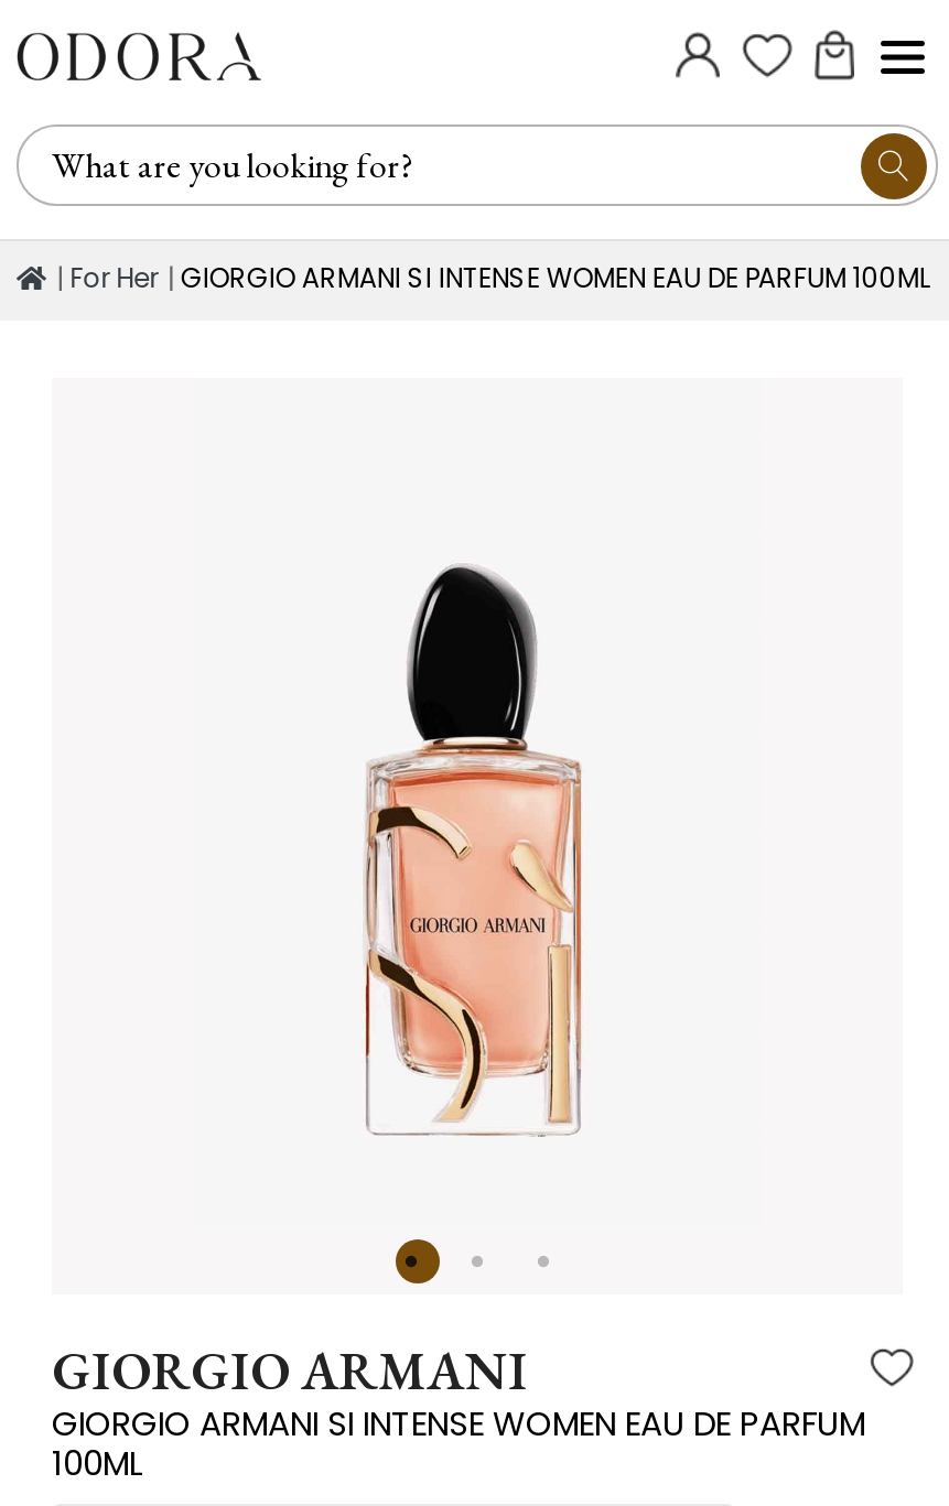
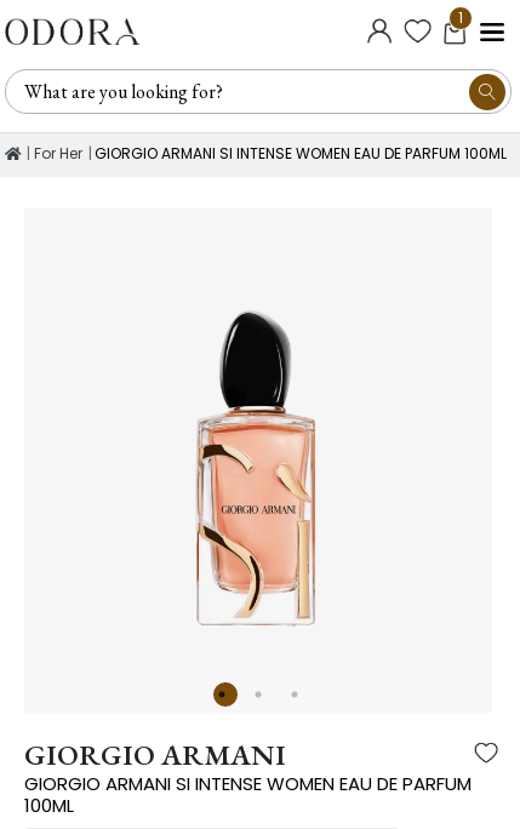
+ 1
